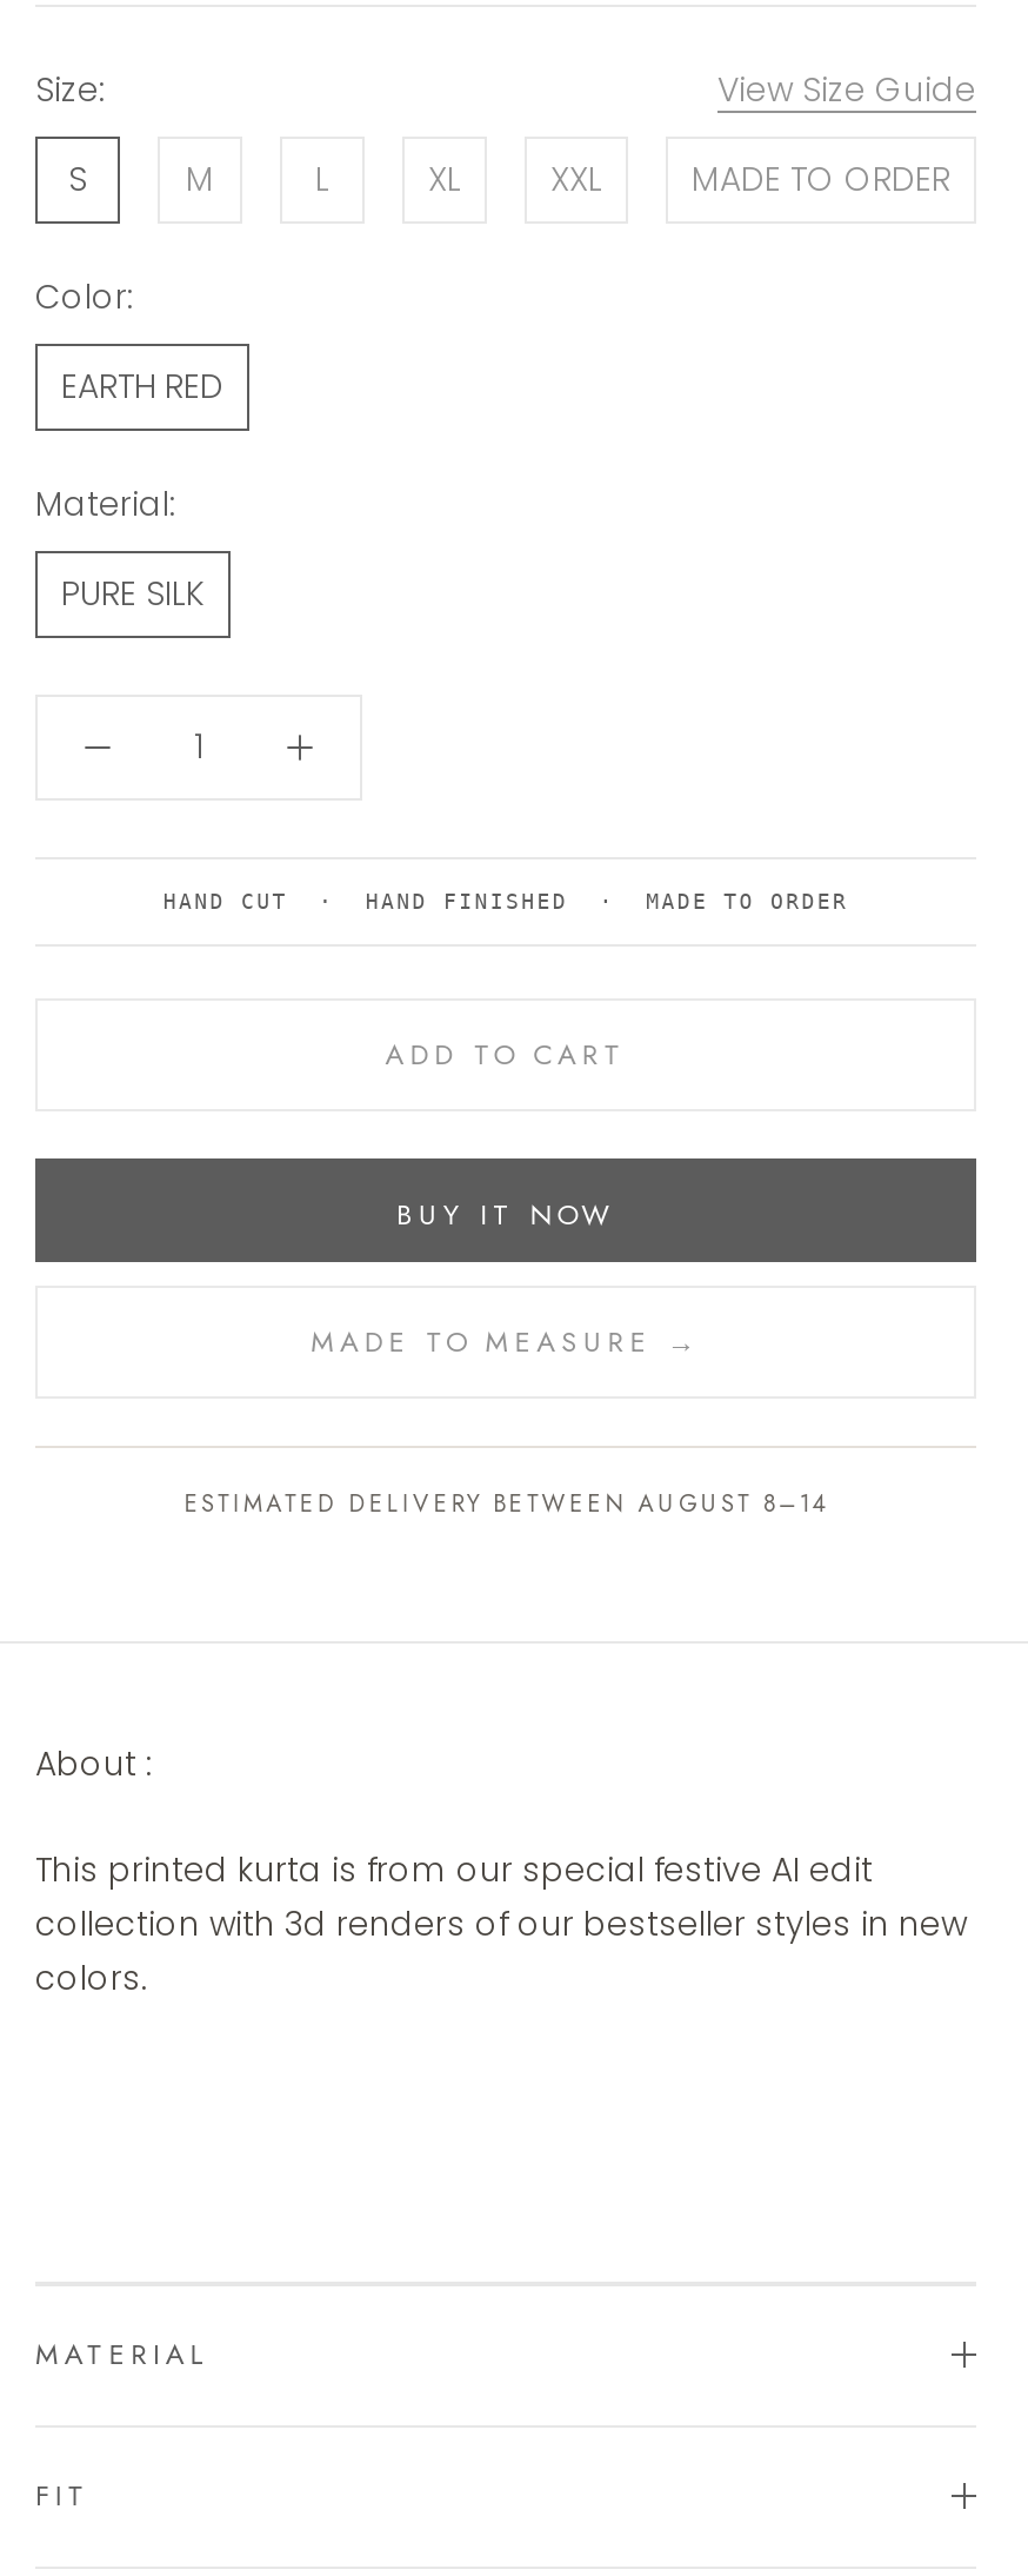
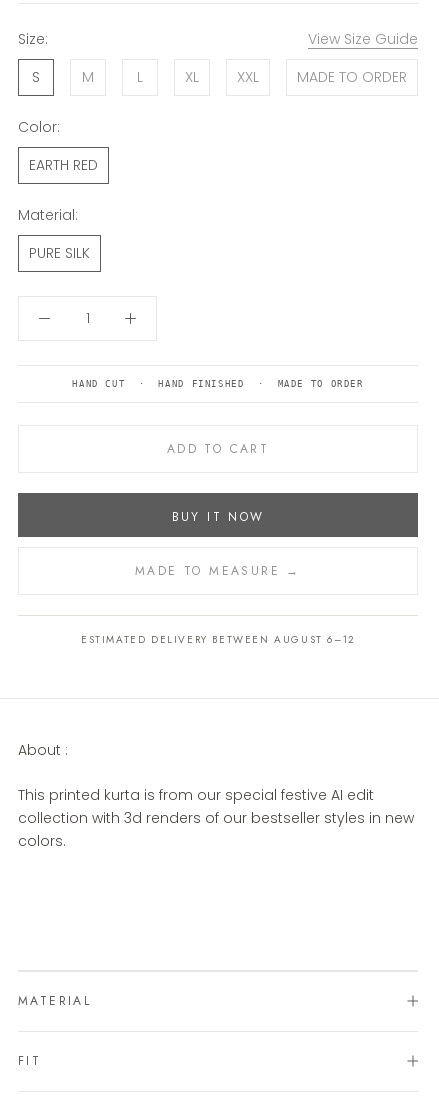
- ESTIMATED DELIVERY BETWEEN AUGUST 8–14
+ ESTIMATED DELIVERY BETWEEN AUGUST 6–12
